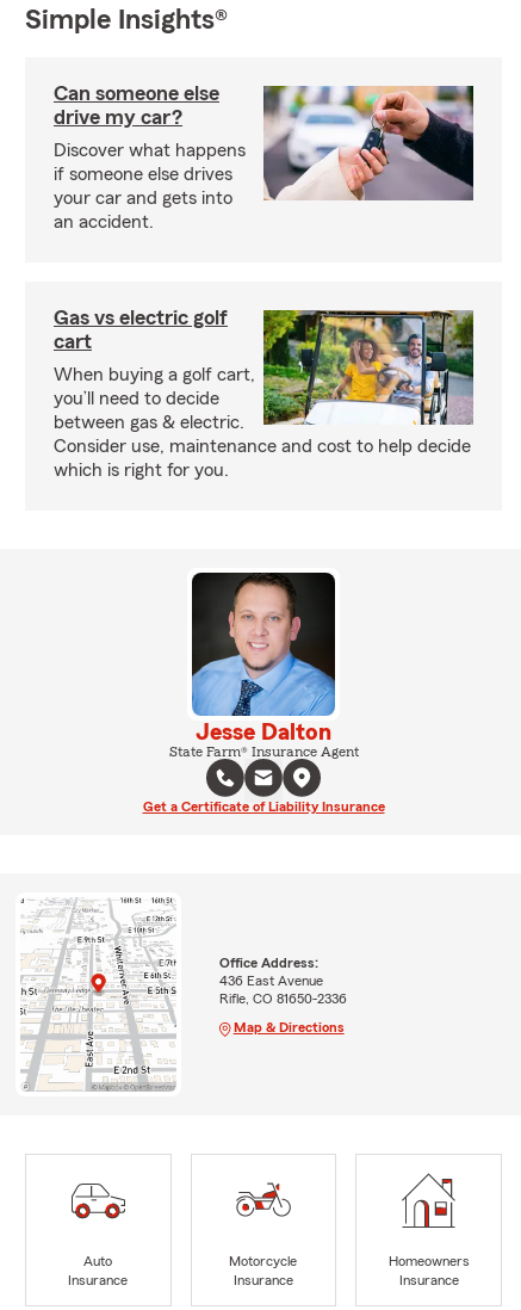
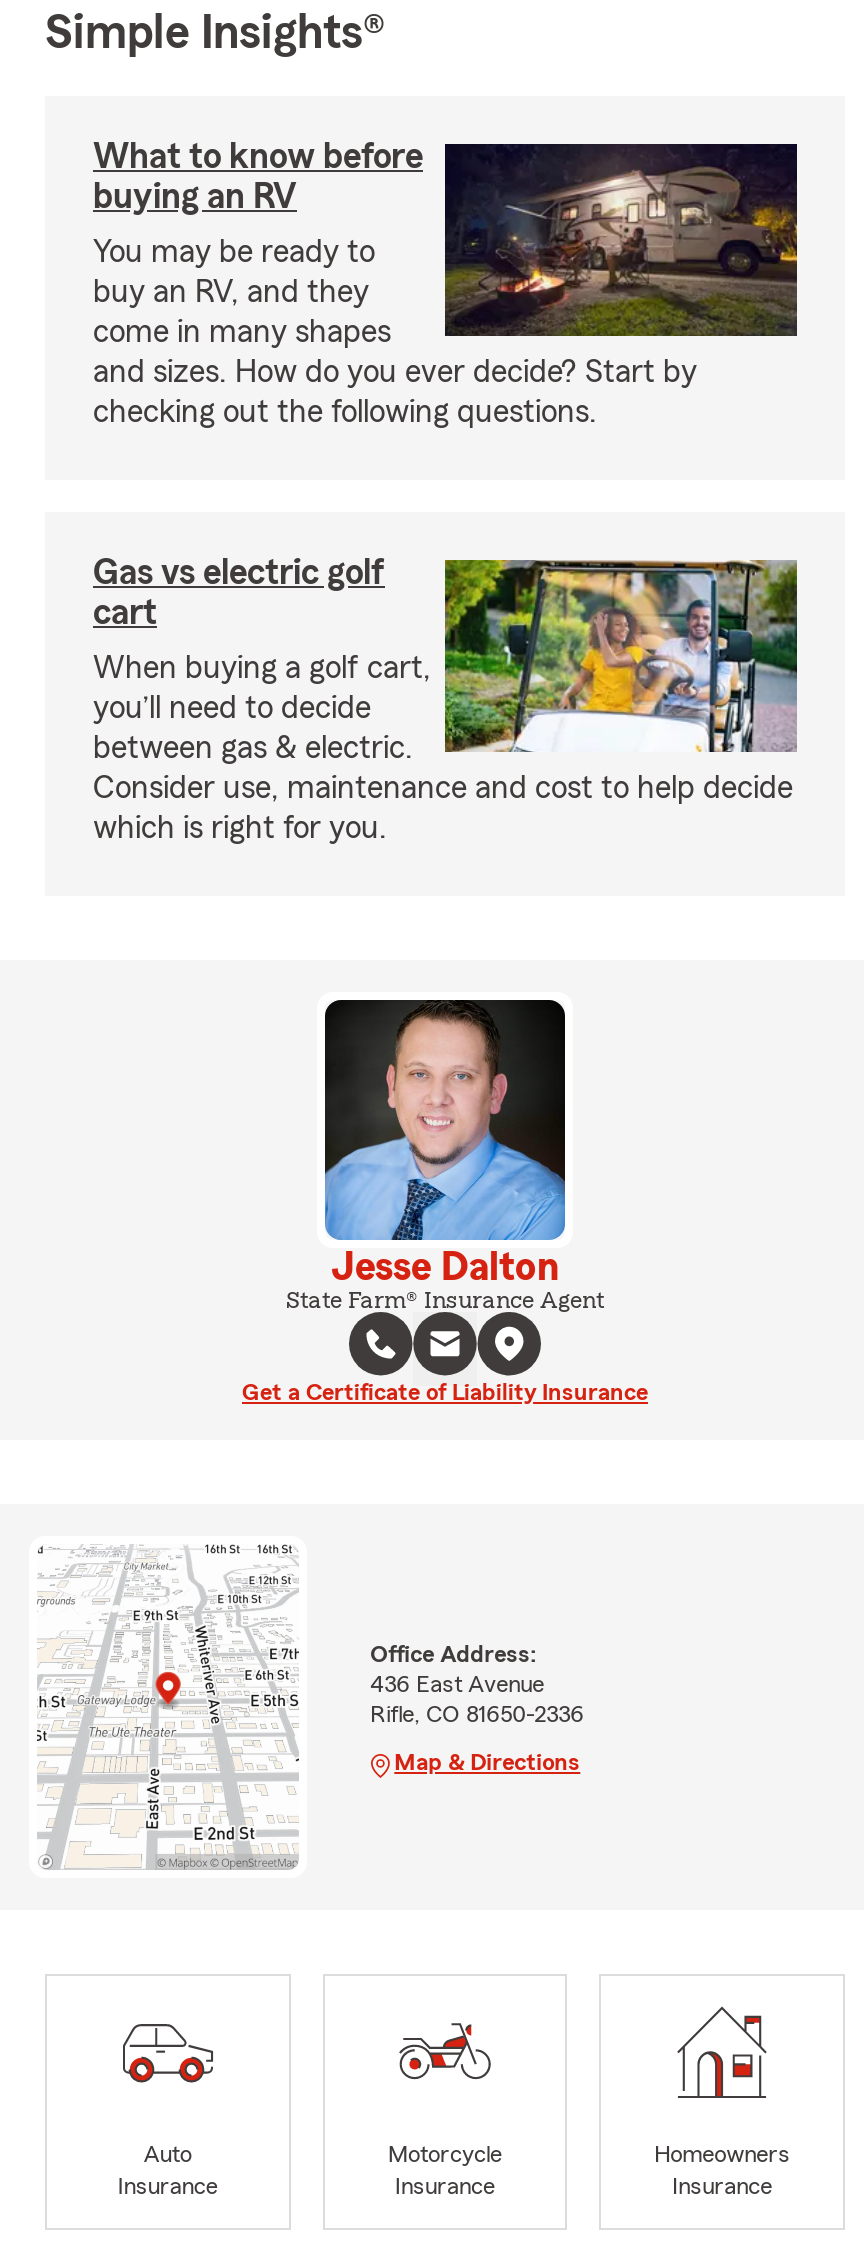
- Can someone else
- drive my car?
+ What to know before
+ buying an RV

- [image]
- Discover what happens
- if someone else drives
- your car and gets into
- an accident.
+ [image]
+ You may be ready to
+ buy an RV, and they
+ come in many shapes
+ and sizes. How do you ever decide? Start by
+ checking out the following questions.
